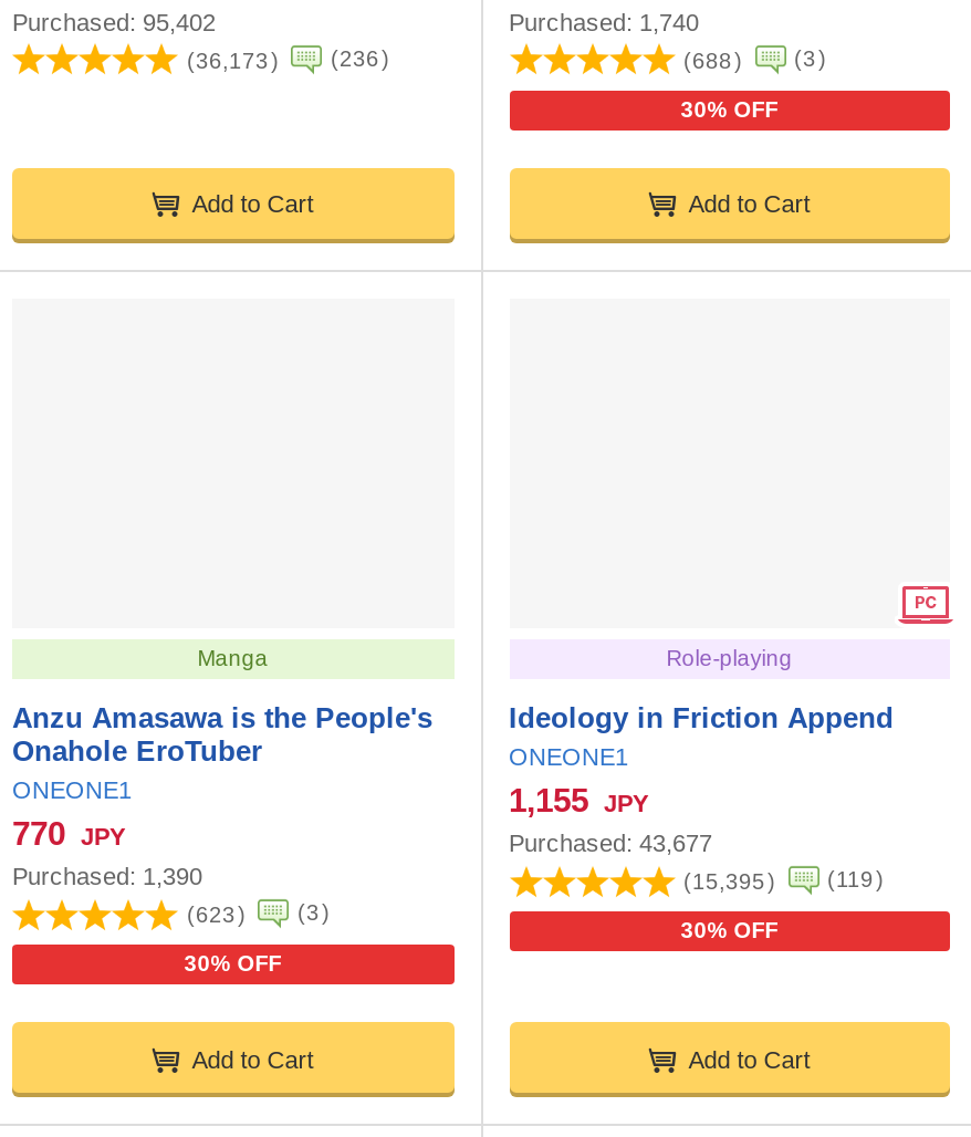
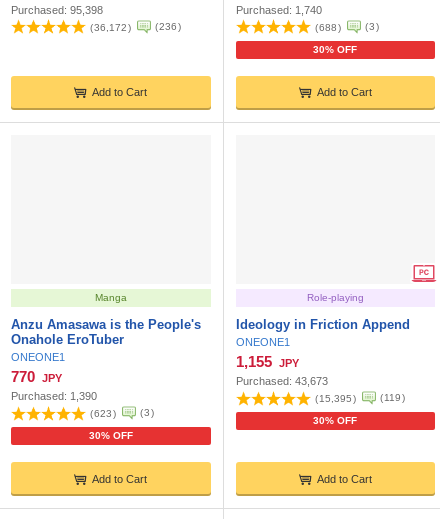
- Purchased: 95,402
+ Purchased: 95,398

- (36,173)
+ (36,172)

- Purchased: 43,677
+ Purchased: 43,673
